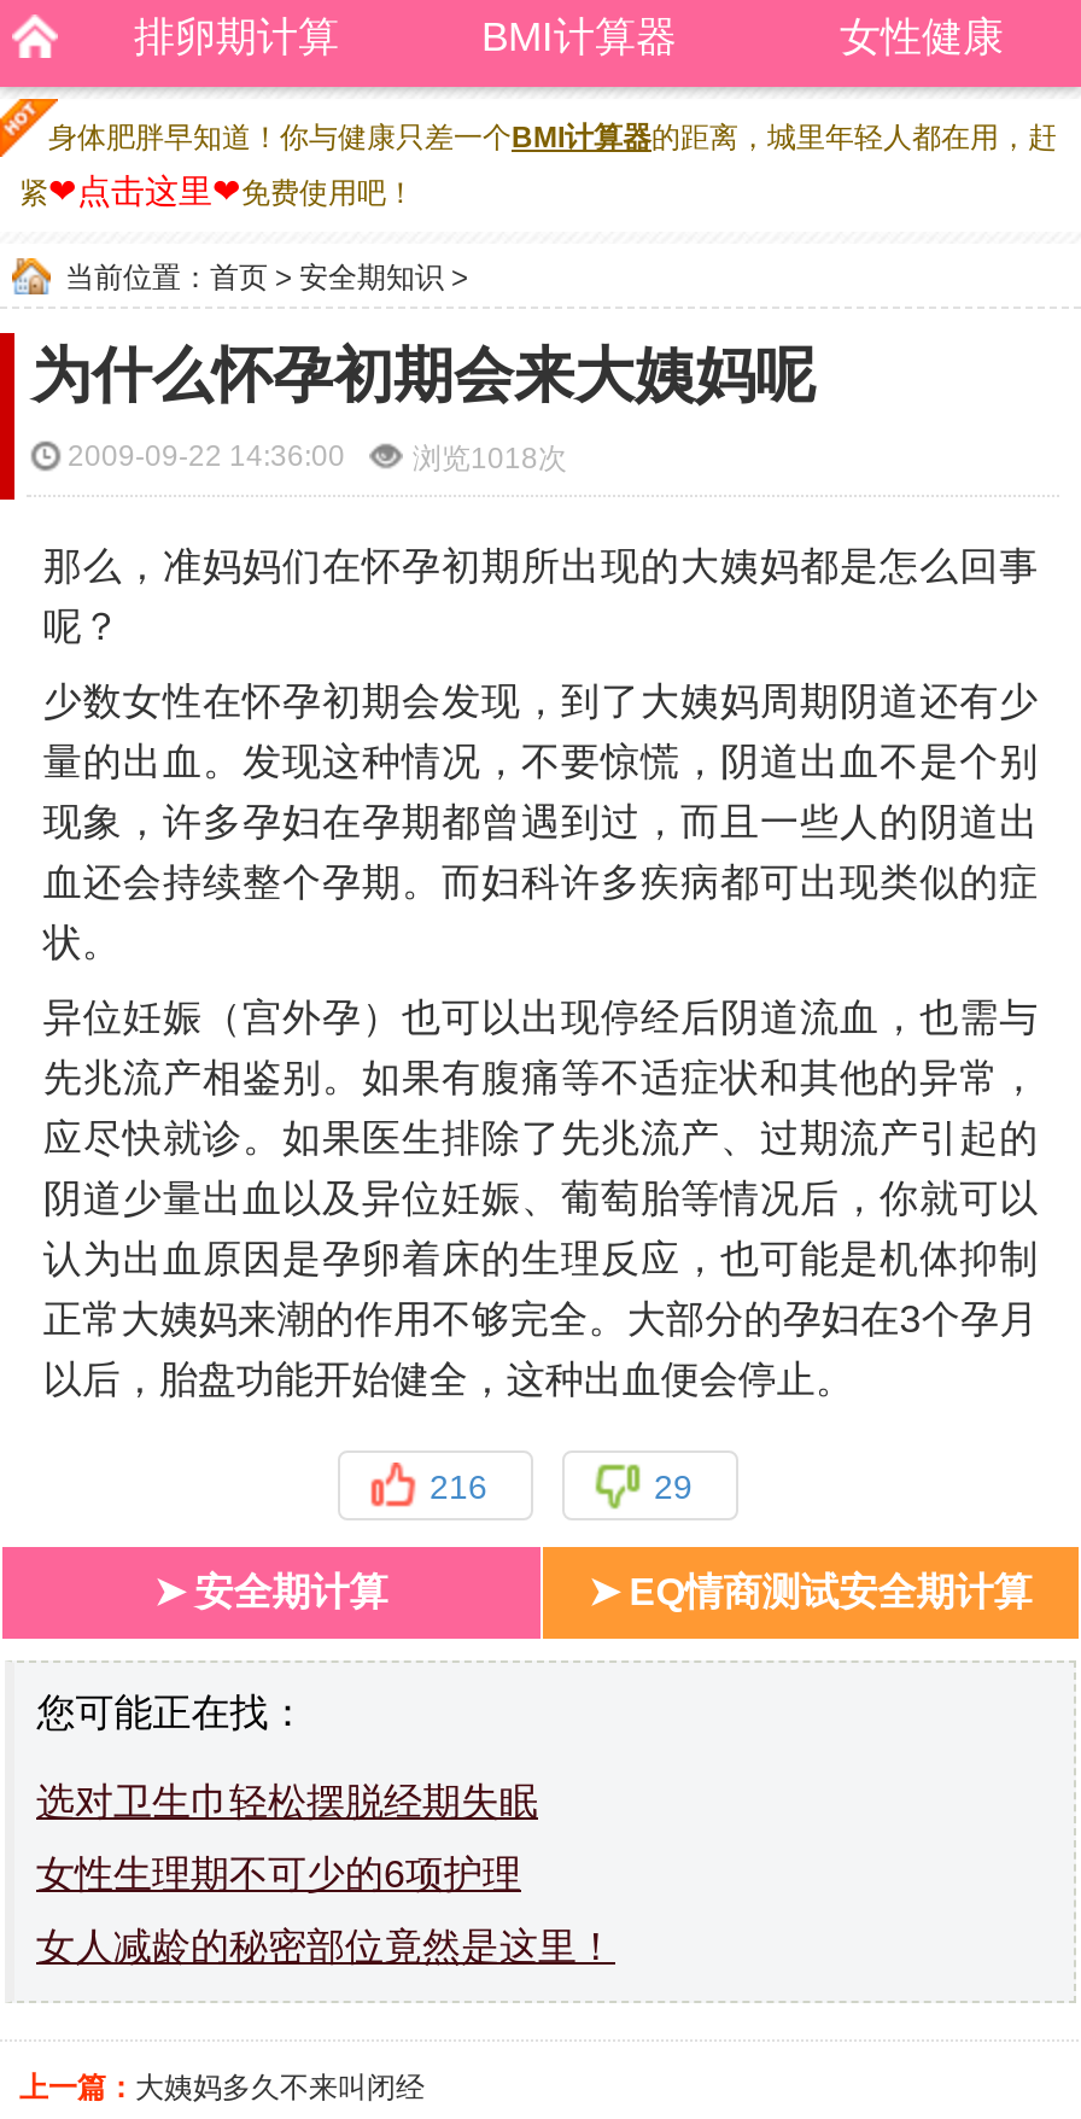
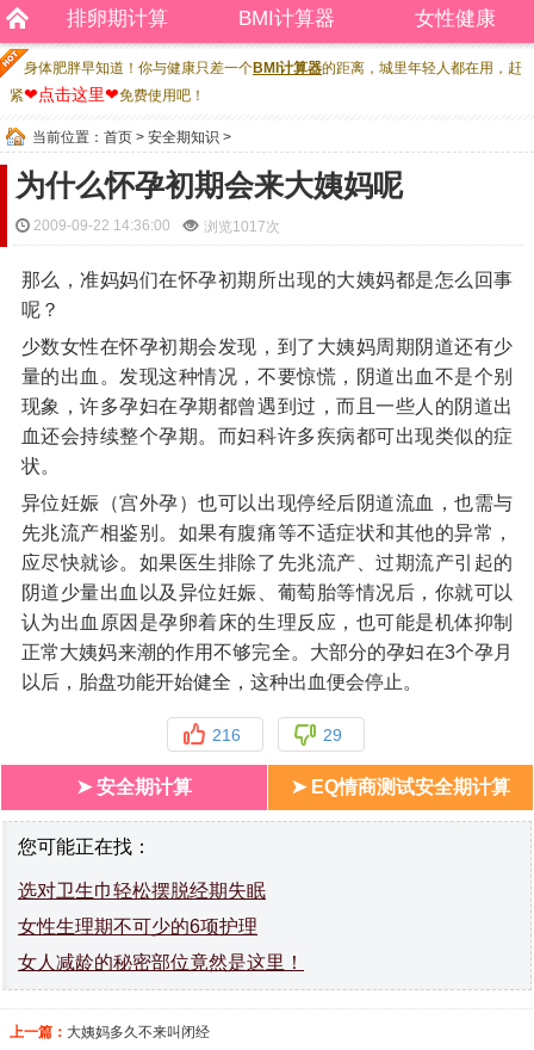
- 2009-09-22 14:36:00 浏览1018次
+ 2009-09-22 14:36:00 浏览1017次
